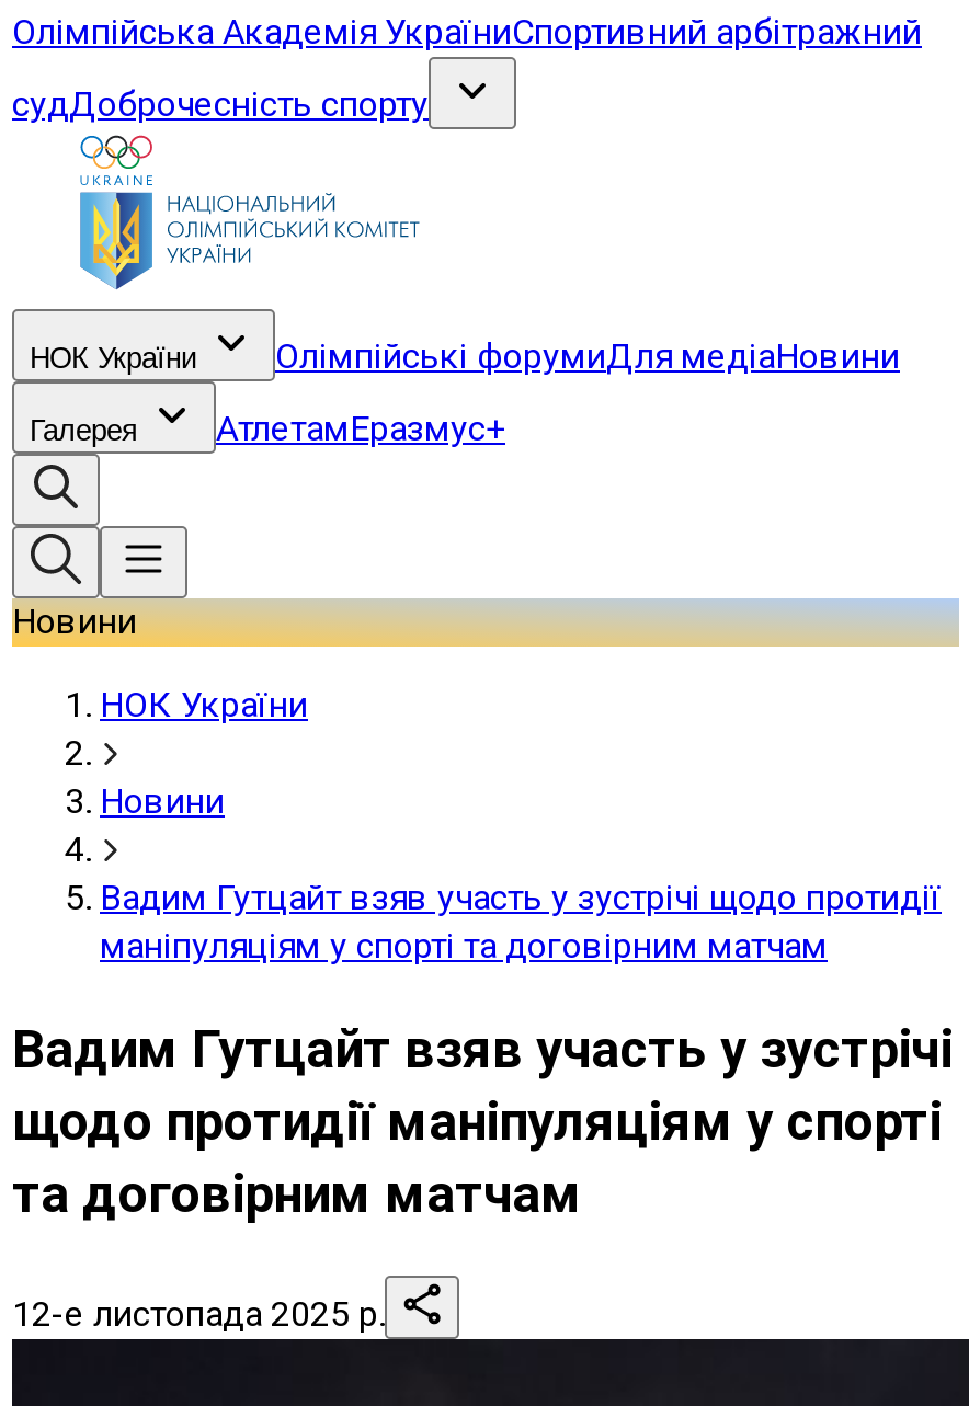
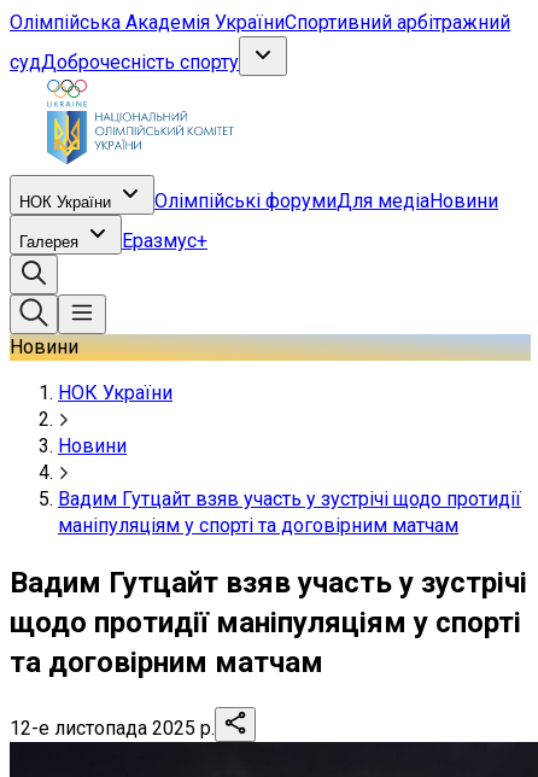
- АтлетамЕразмус+
+ Еразмус+
